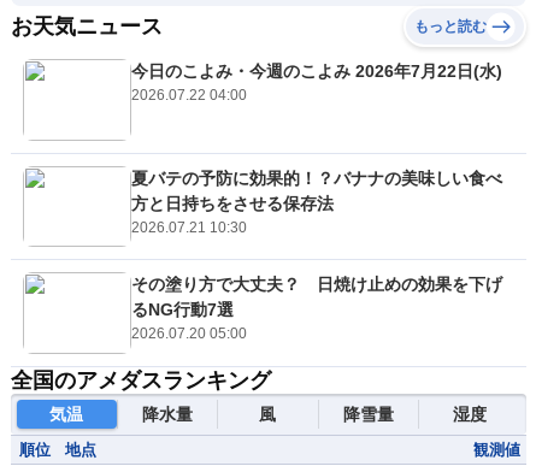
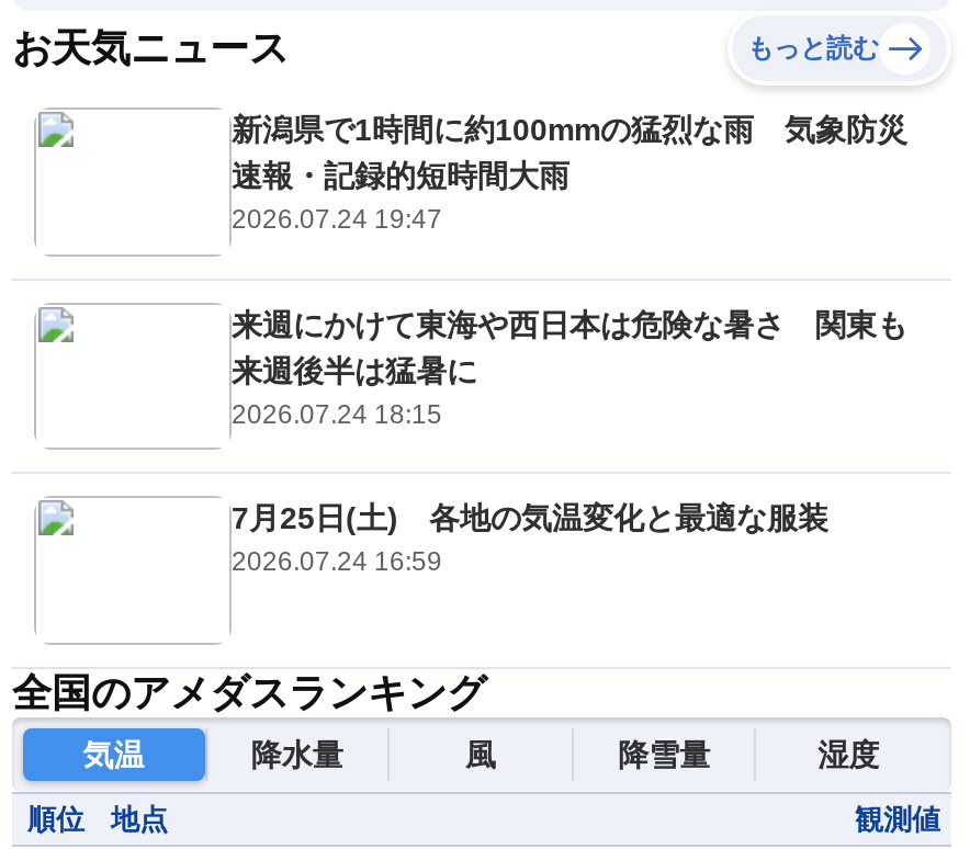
- 今日のこよみ・今週のこよみ 2026年7月22日(水)
- 2026.07.22 04:00
+ 新潟県で1時間に約100mmの猛烈な雨 気象防災
+ 速報・記録的短時間大雨
+ 2026.07.24 19:47

- 夏バテの予防に効果的！？バナナの美味しい食べ
- 方と日持ちをさせる保存法
- 2026.07.21 10:30
+ 来週にかけて東海や西日本は危険な暑さ 関東も
+ 来週後半は猛暑に
+ 2026.07.24 18:15

- その塗り方で大丈夫？ 日焼け止めの効果を下げ
- るNG行動7選
- 2026.07.20 05:00
+ 7月25日(土) 各地の気温変化と最適な服装
+ 2026.07.24 16:59
